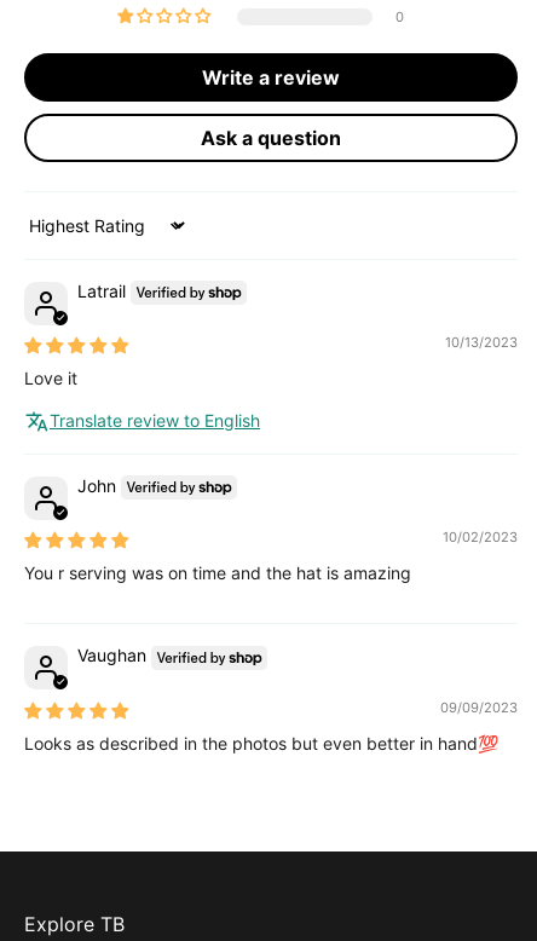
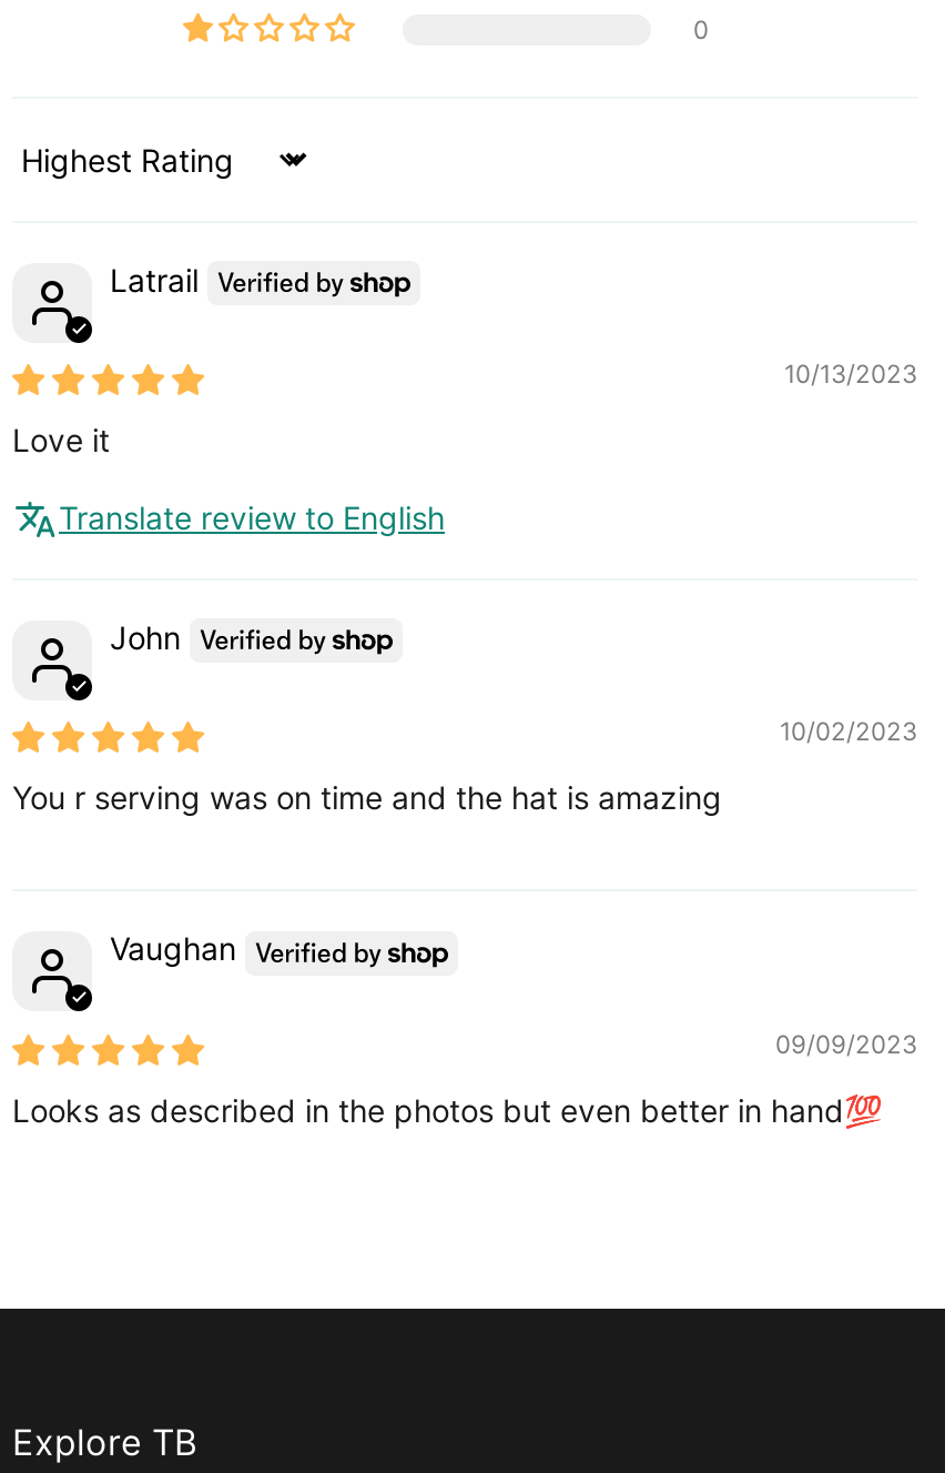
- Write a review
- Ask a question
